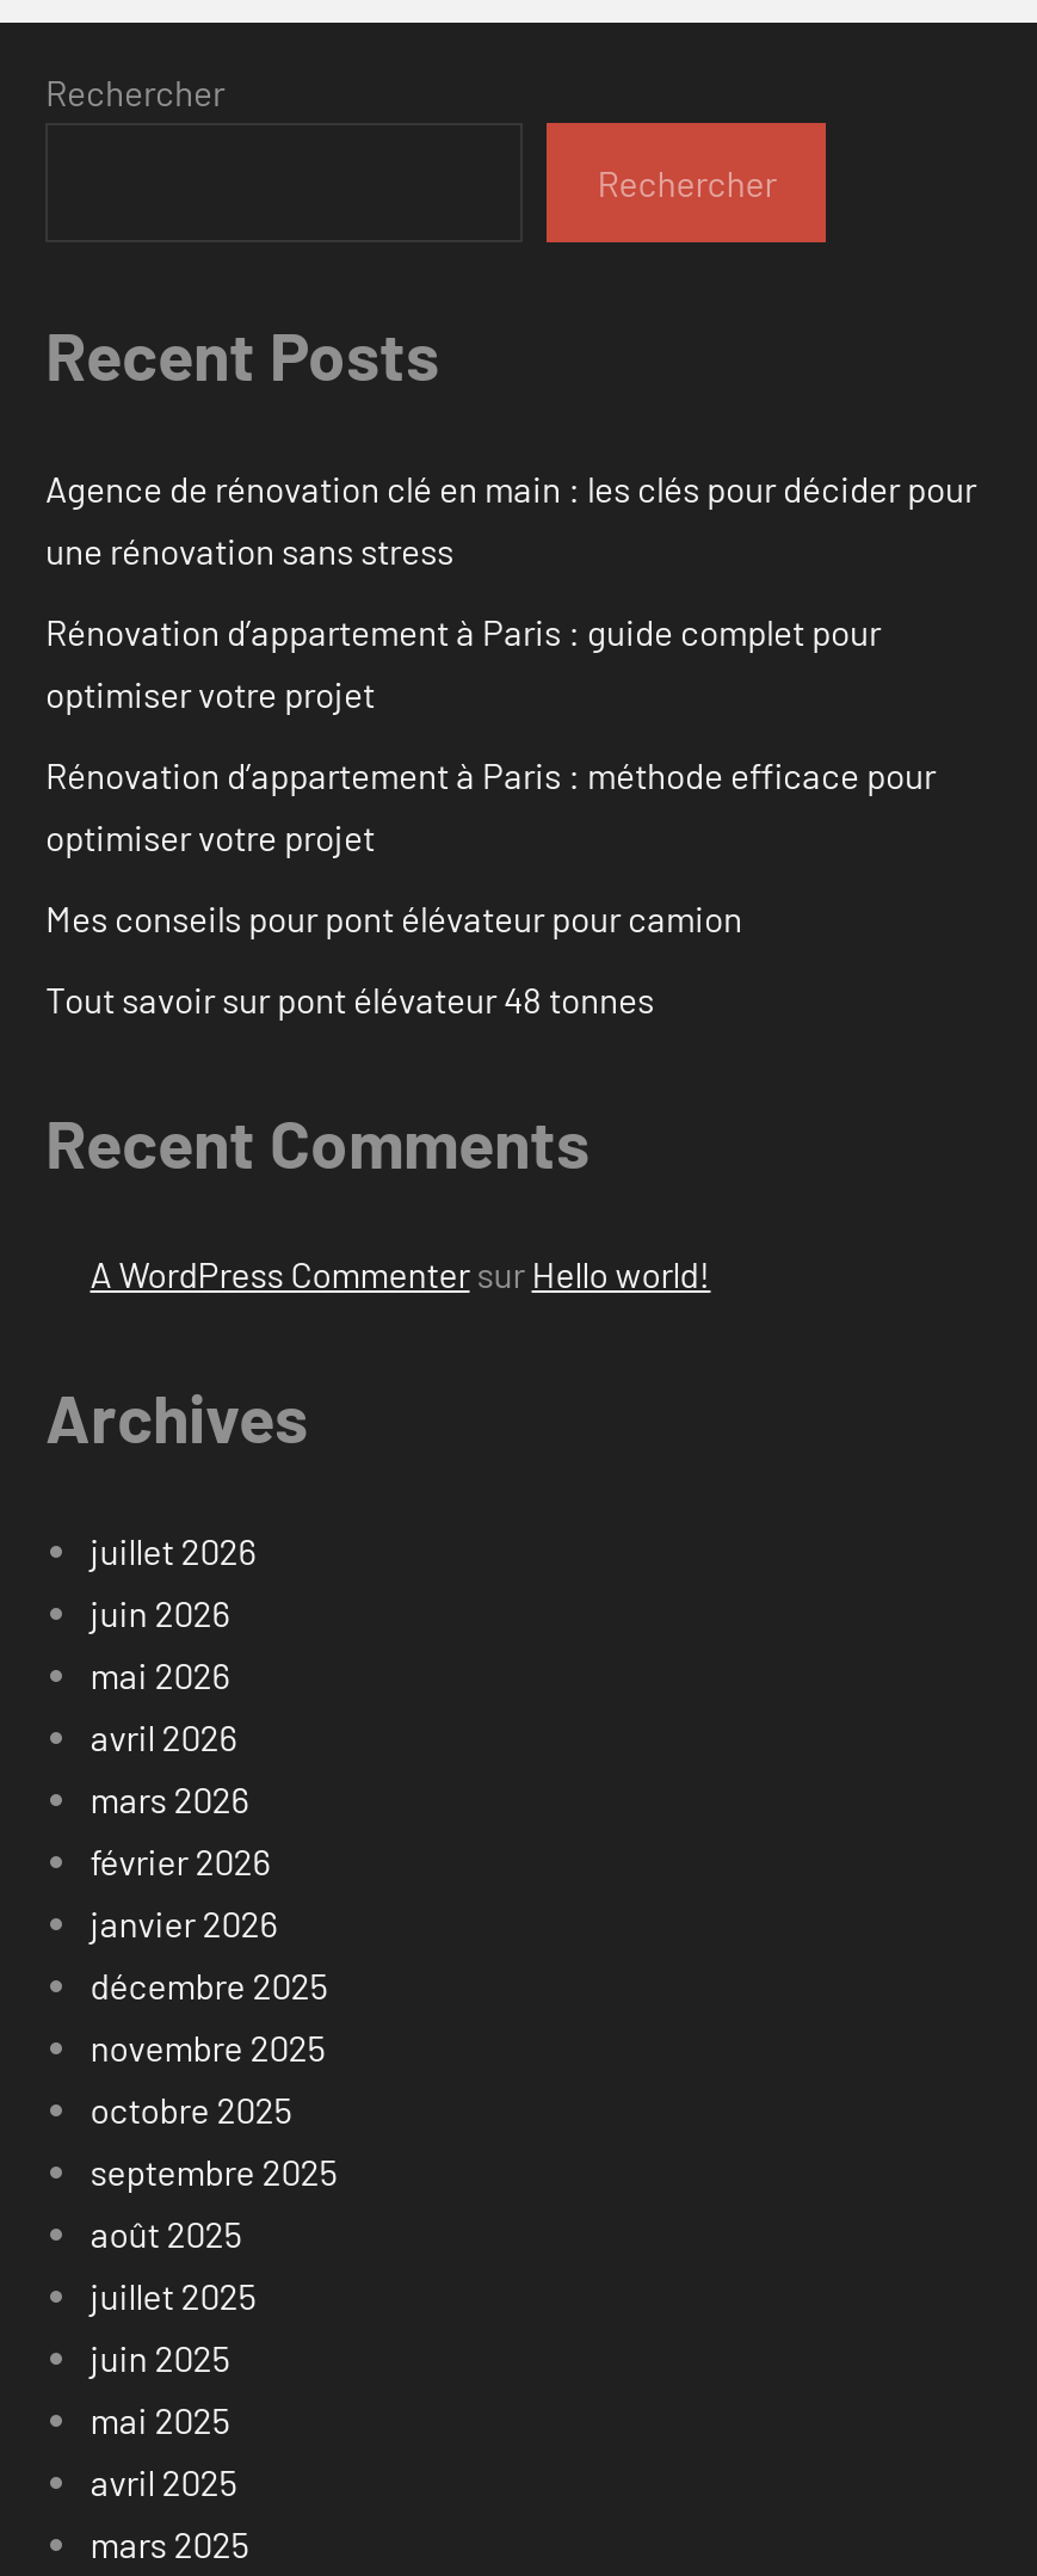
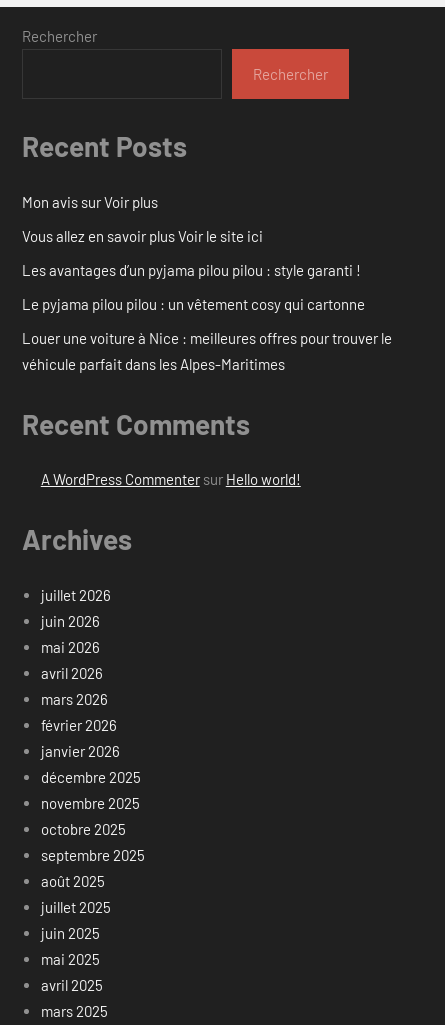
- Agence de rénovation clé en main : les clés pour décider pour
- une rénovation sans stress
+ Mon avis sur Voir plus

- Rénovation d’appartement à Paris : guide complet pour
- optimiser votre projet
+ Vous allez en savoir plus Voir le site ici

- Rénovation d’appartement à Paris : méthode efficace pour
- optimiser votre projet
+ Les avantages d’un pyjama pilou pilou : style garanti !

- Mes conseils pour pont élévateur pour camion
+ Le pyjama pilou pilou : un vêtement cosy qui cartonne

- Tout savoir sur pont élévateur 48 tonnes
+ Louer une voiture à Nice : meilleures offres pour trouver le
+ véhicule parfait dans les Alpes-Maritimes
